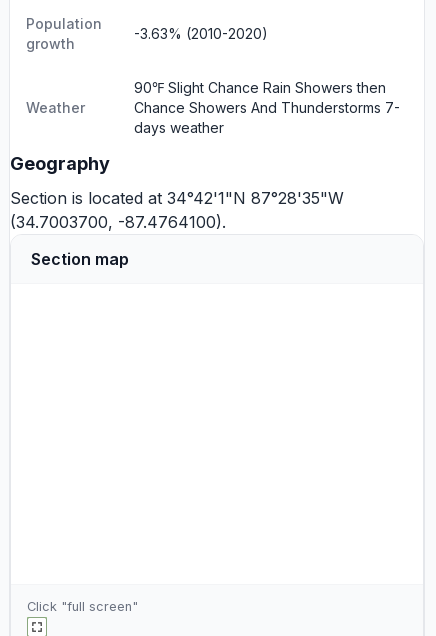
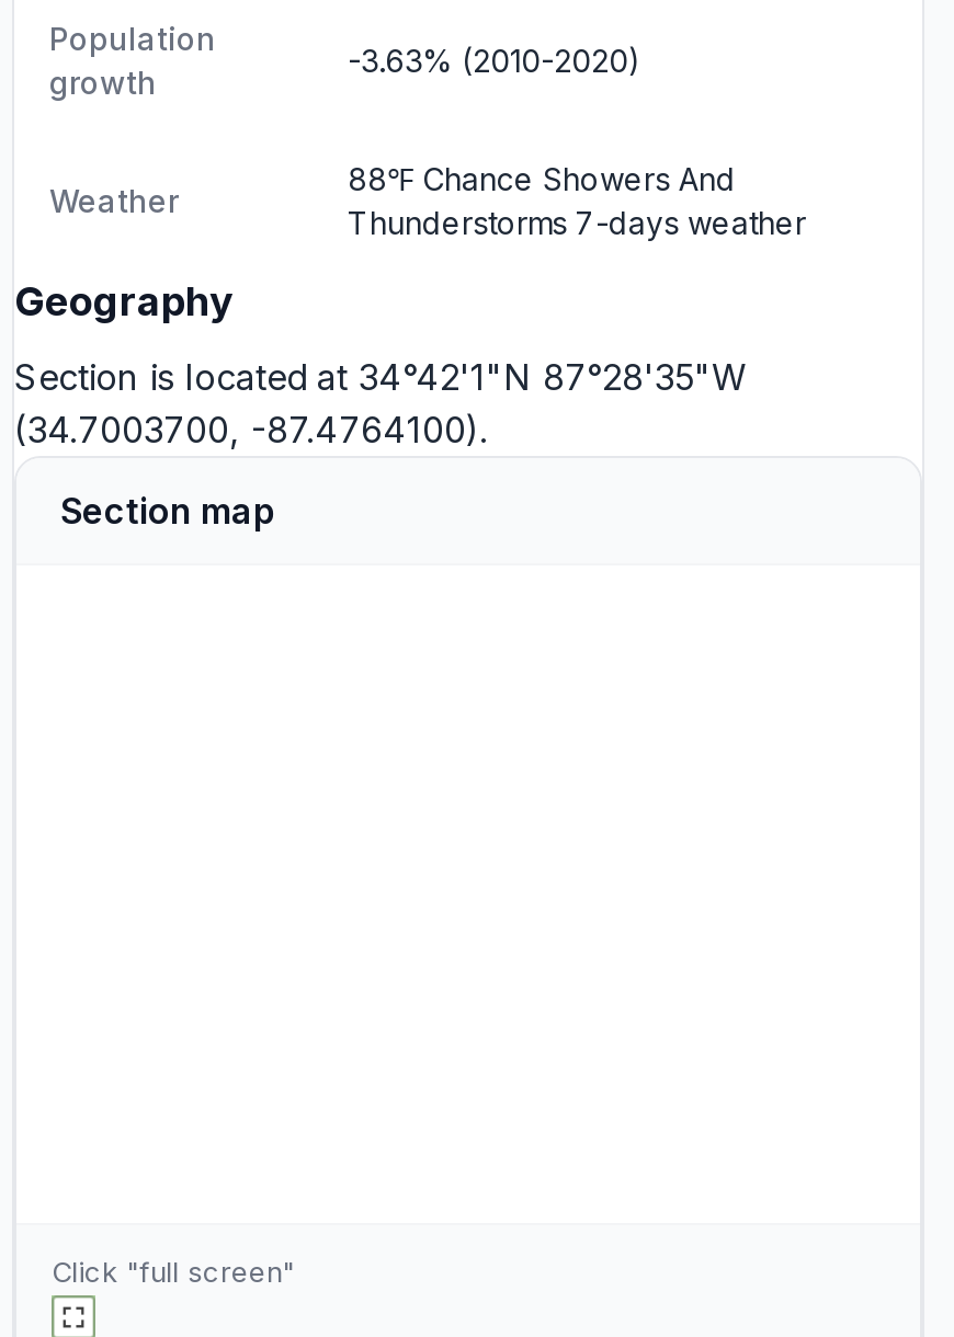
- 90℉ Slight Chance Rain Showers then
- Chance Showers And Thunderstorms 7-
- days weather
+ 88℉ Chance Showers And
+ Thunderstorms 7-days weather
